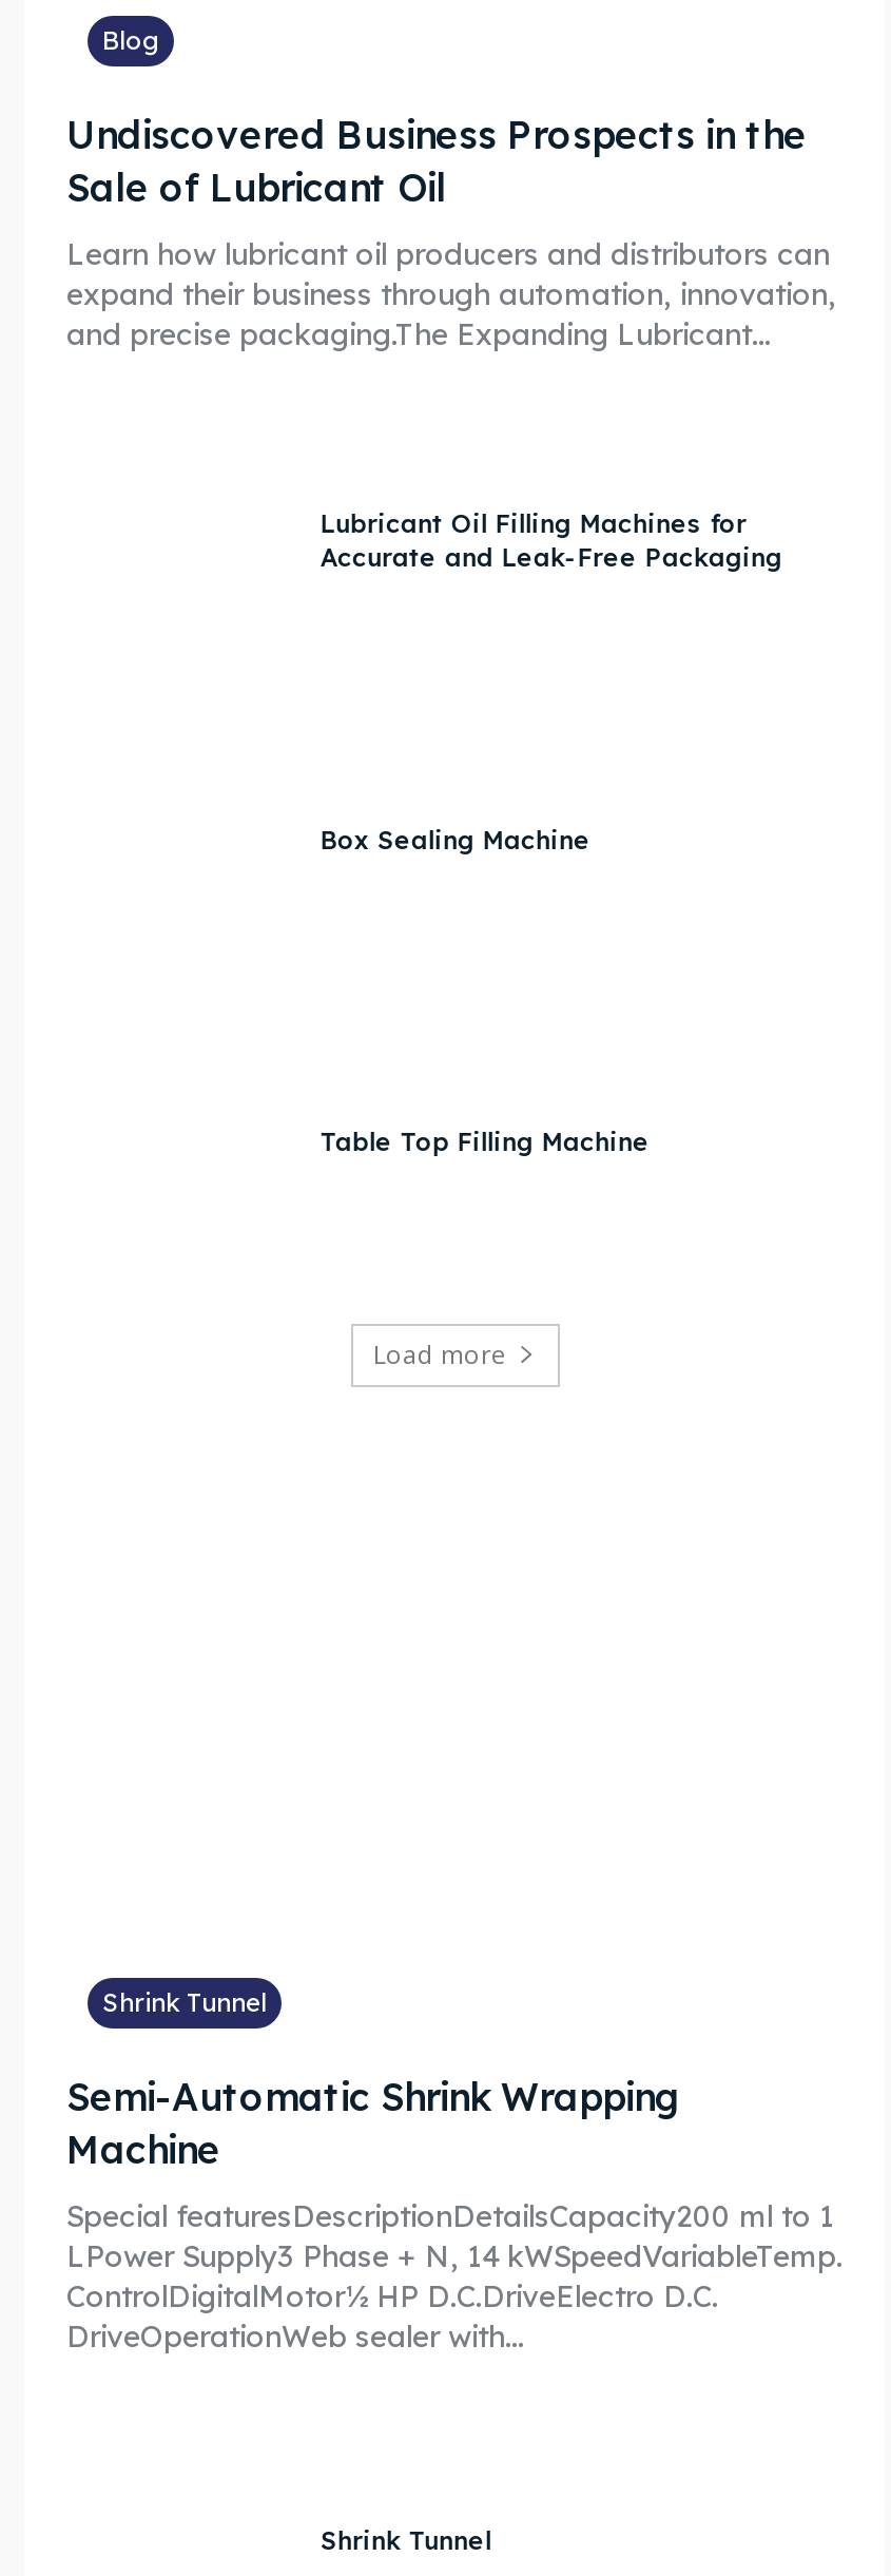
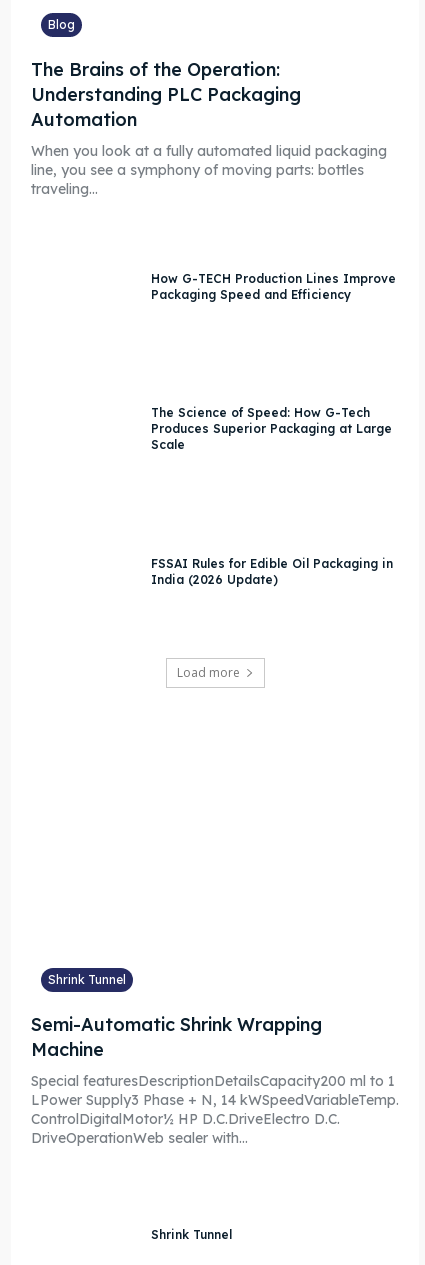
- Undiscovered Business Prospects in the
- Sale of Lubricant Oil
+ The Brains of the Operation:
+ Understanding PLC Packaging
+ Automation

- Learn how lubricant oil producers and distributors can
- expand their business through automation, innovation,
- and precise packaging.The Expanding Lubricant...
+ When you look at a fully automated liquid packaging
+ line, you see a symphony of moving parts: bottles
+ traveling...

- Lubricant Oil Filling Machines for
- Accurate and Leak-Free Packaging
+ How G-TECH Production Lines Improve
+ Packaging Speed and Efficiency

- Box Sealing Machine
+ The Science of Speed: How G-Tech
+ Produces Superior Packaging at Large
+ Scale

- Table Top Filling Machine
+ FSSAI Rules for Edible Oil Packaging in
+ India (2026 Update)
